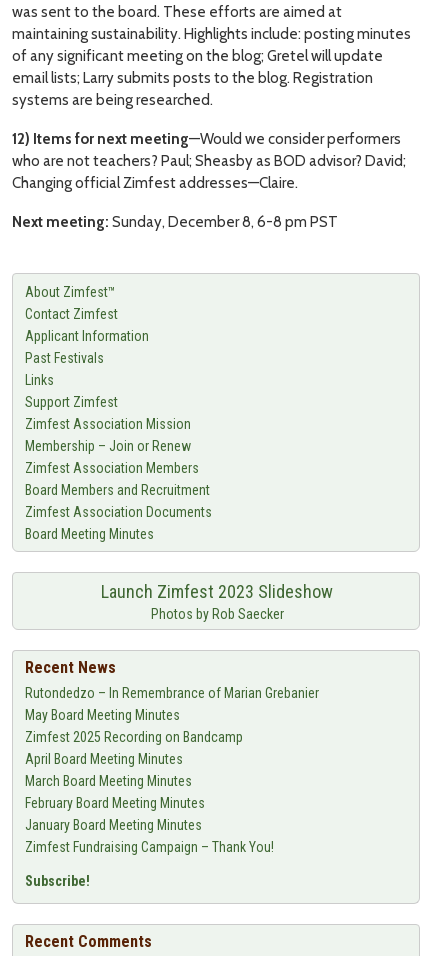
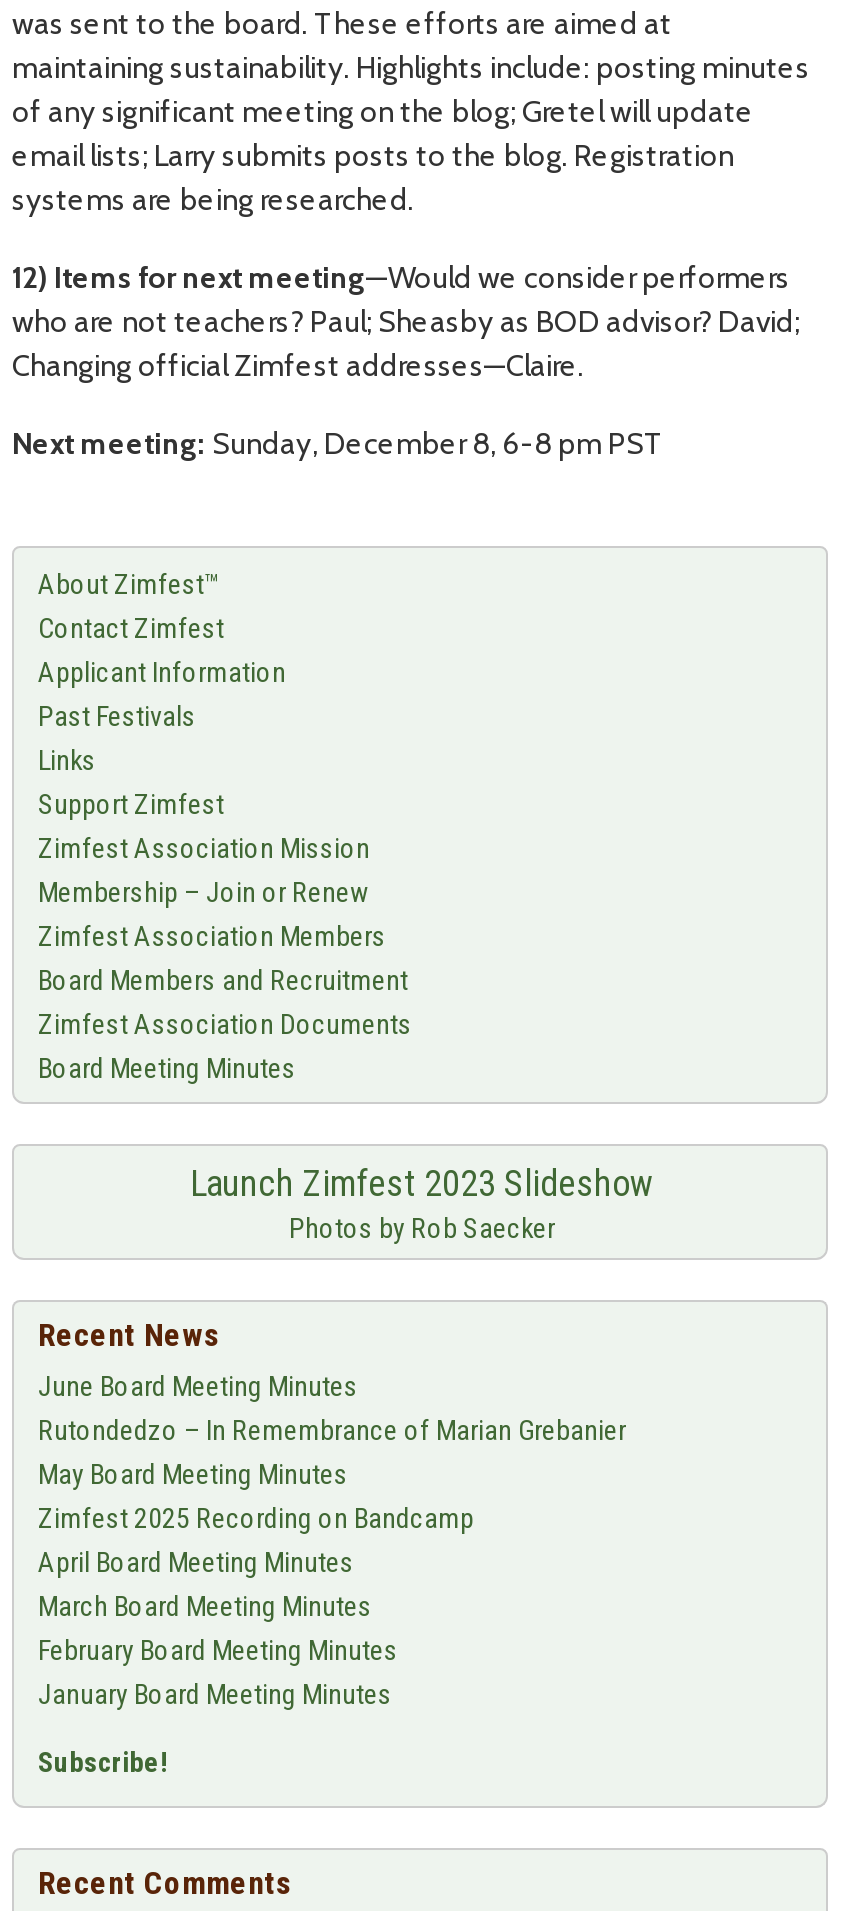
+ June Board Meeting Minutes

moved down: Rutondedzo – In Remembrance of Marian Grebanier | May Board Meeting Minutes | Zimfest 2025 Recording on Bandcamp | April Board Meeting Minutes | March Board Meeting Minutes | February Board Meeting Minutes | January Board Meeting Minutes

- Zimfest Fundraising Campaign – Thank You!
